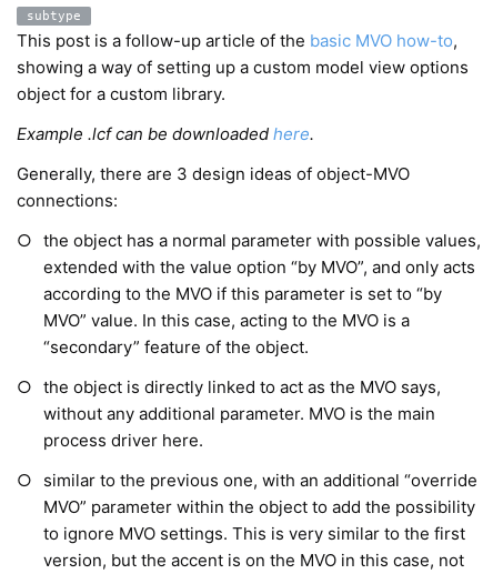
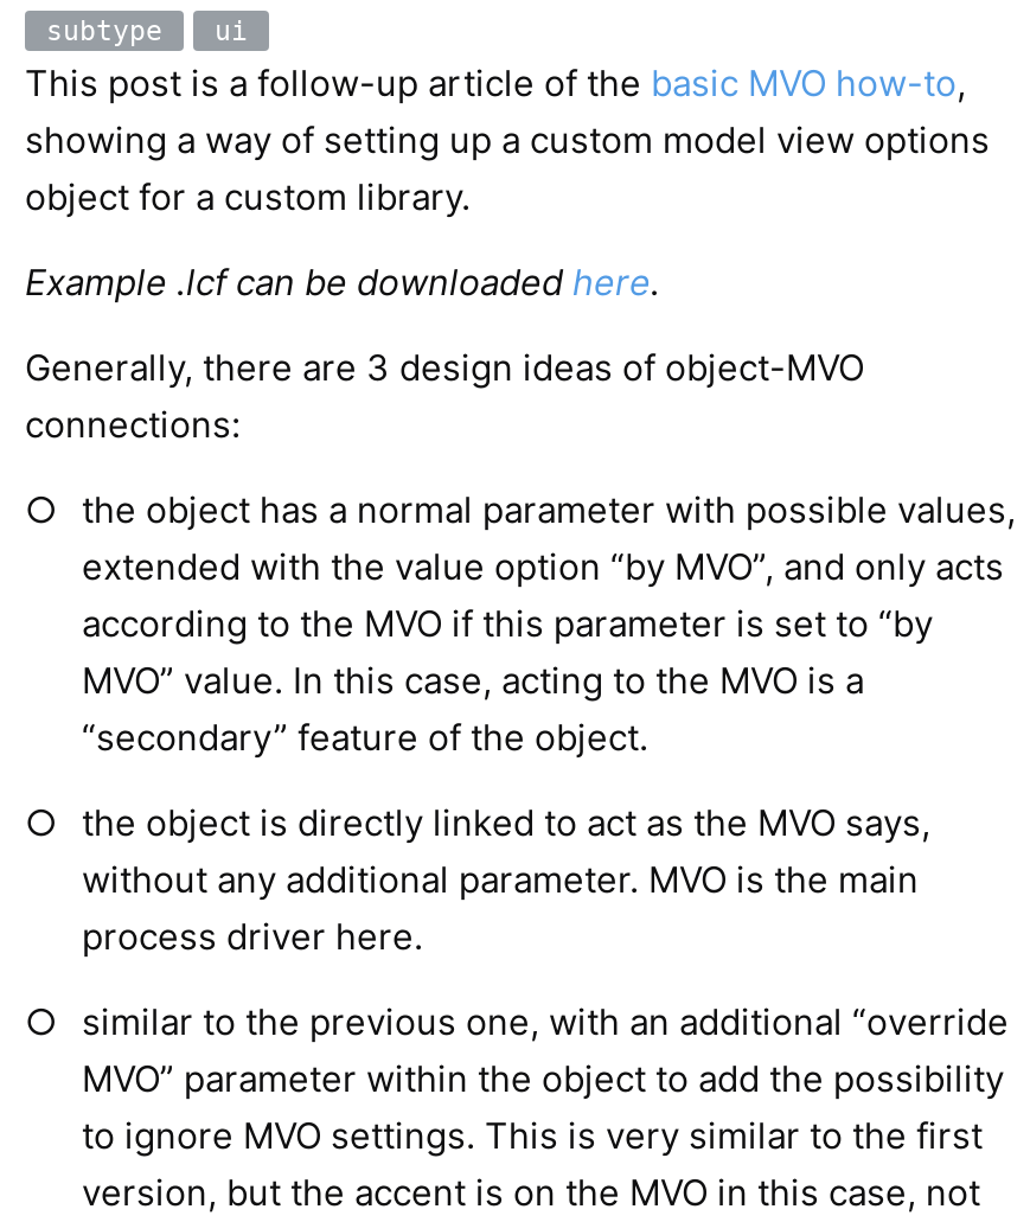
+ ui
